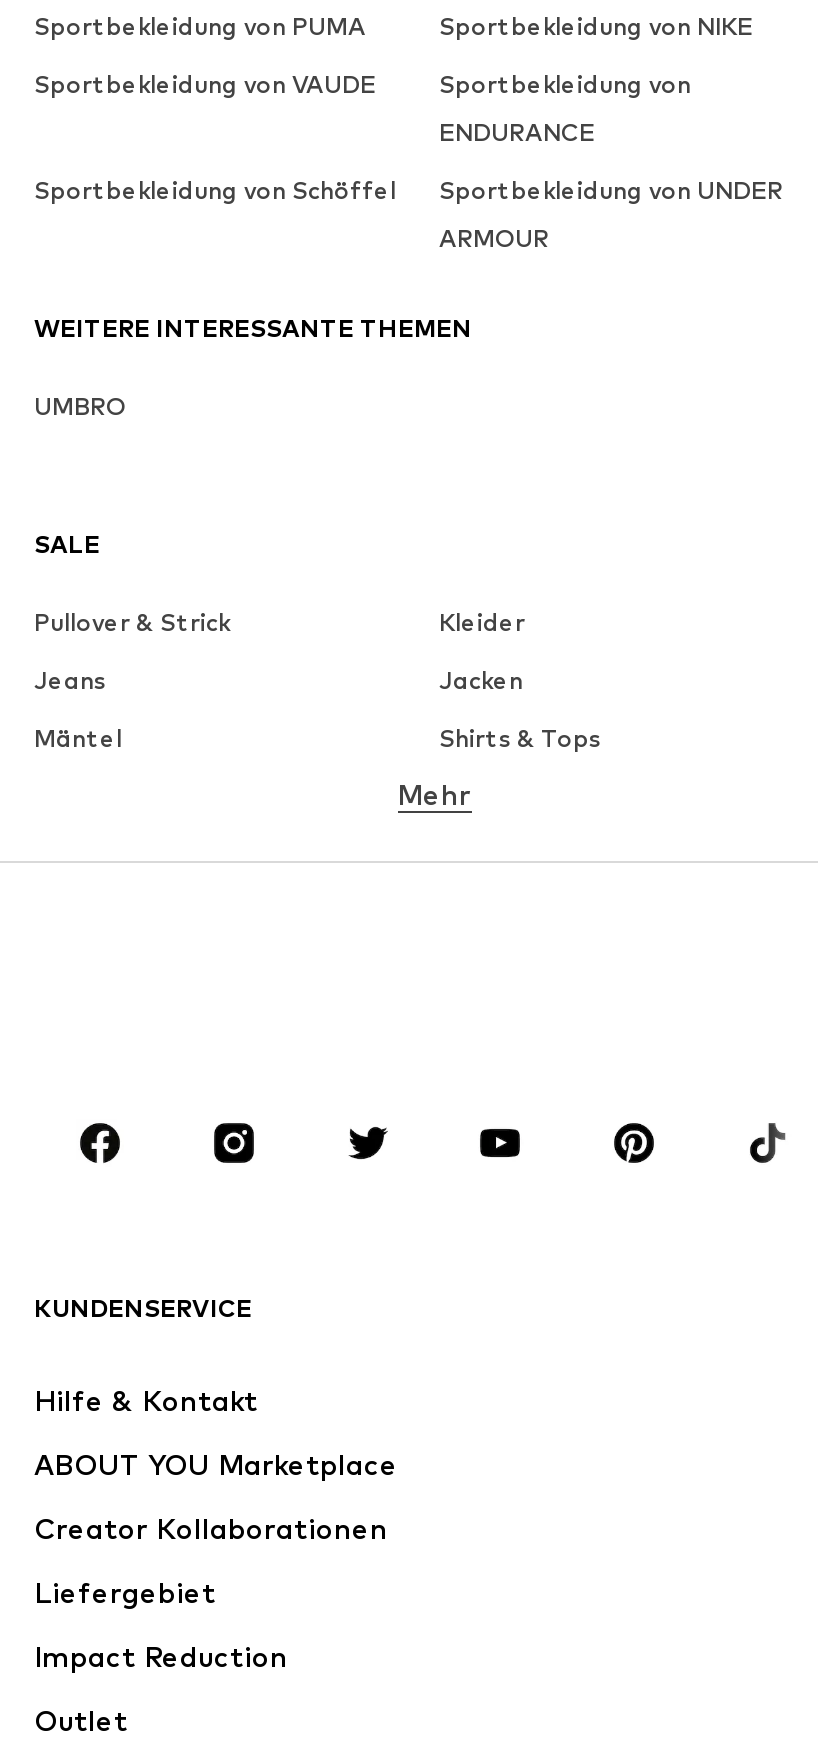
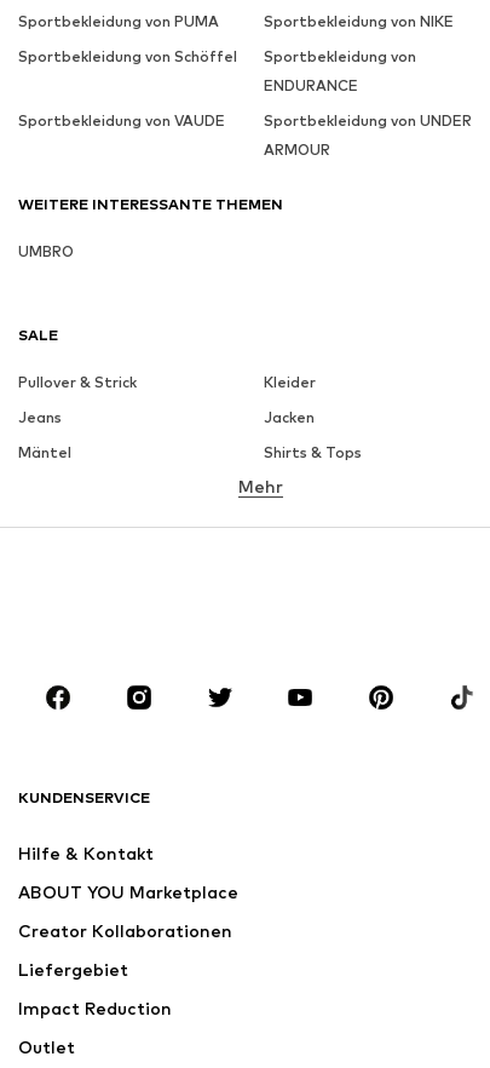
moved down: Sportbekleidung von VAUDE

moved up: Sportbekleidung von Schöffel
